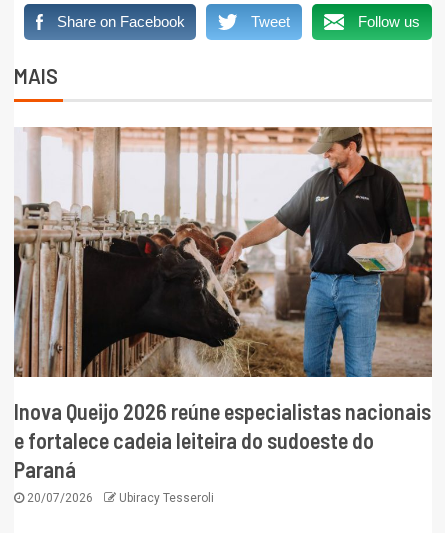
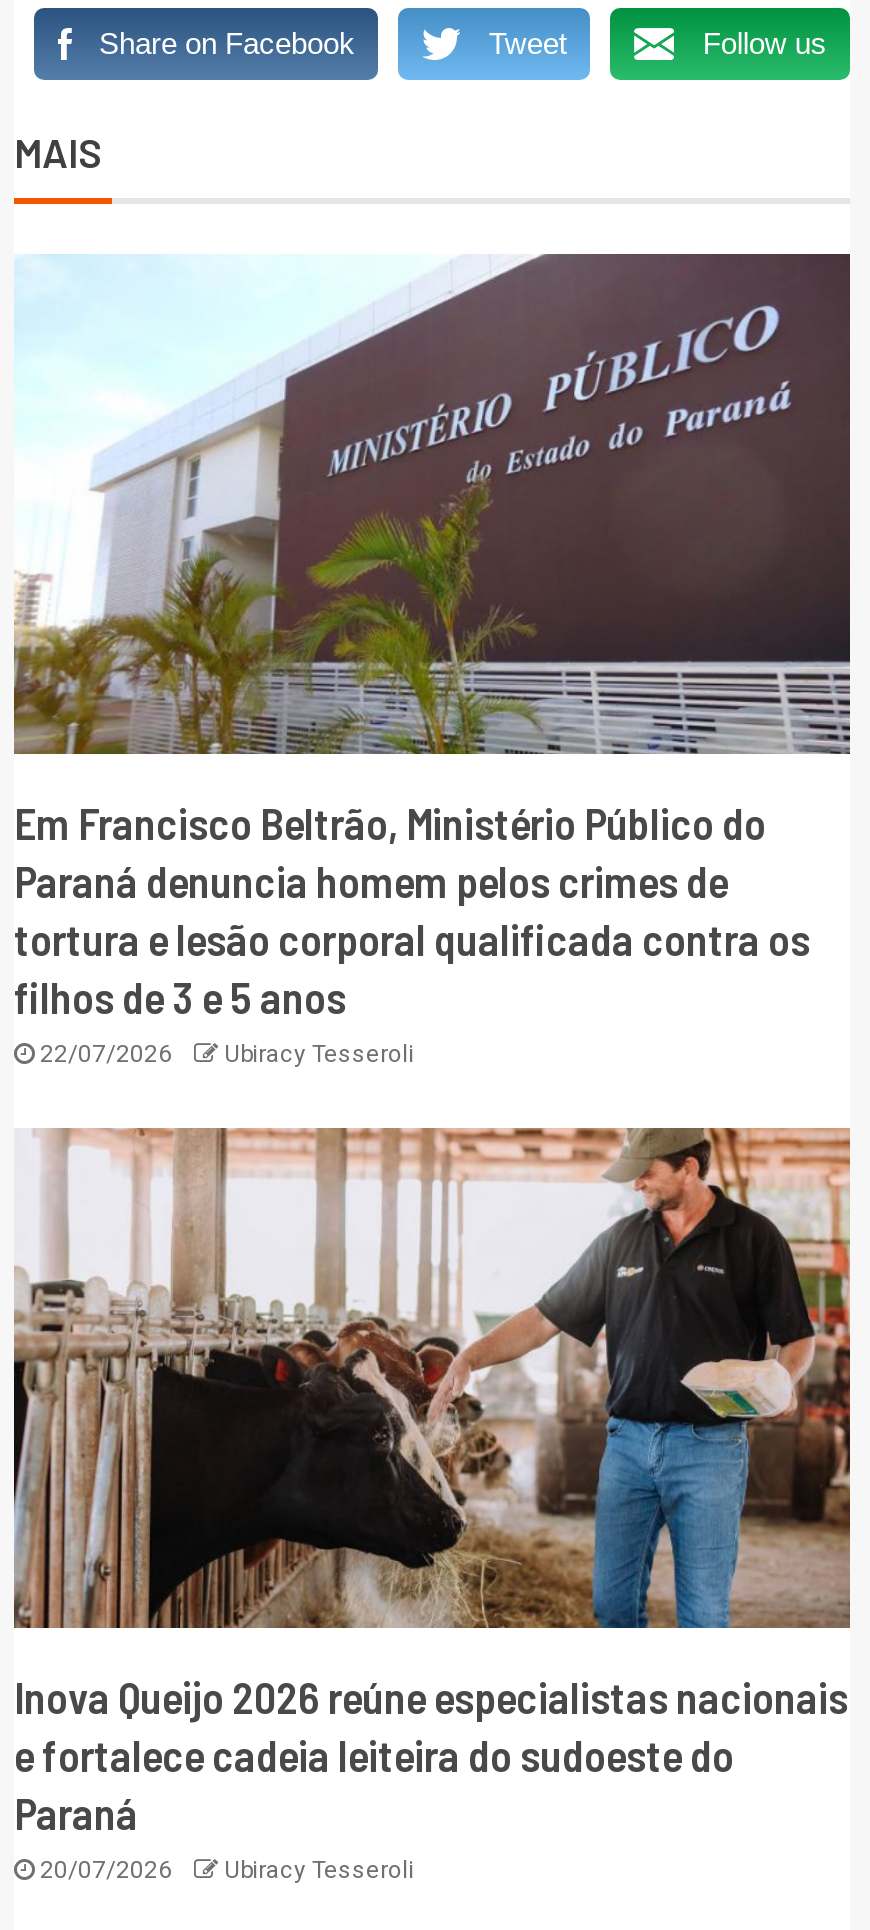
+ [image]
+ Em Francisco Beltrão, Ministério Público do
+ Paraná denuncia homem pelos crimes de
+ tortura e lesão corporal qualificada contra os
+ filhos de 3 e 5 anos
+ 22/07/2026
+ Ubiracy Tesseroli
